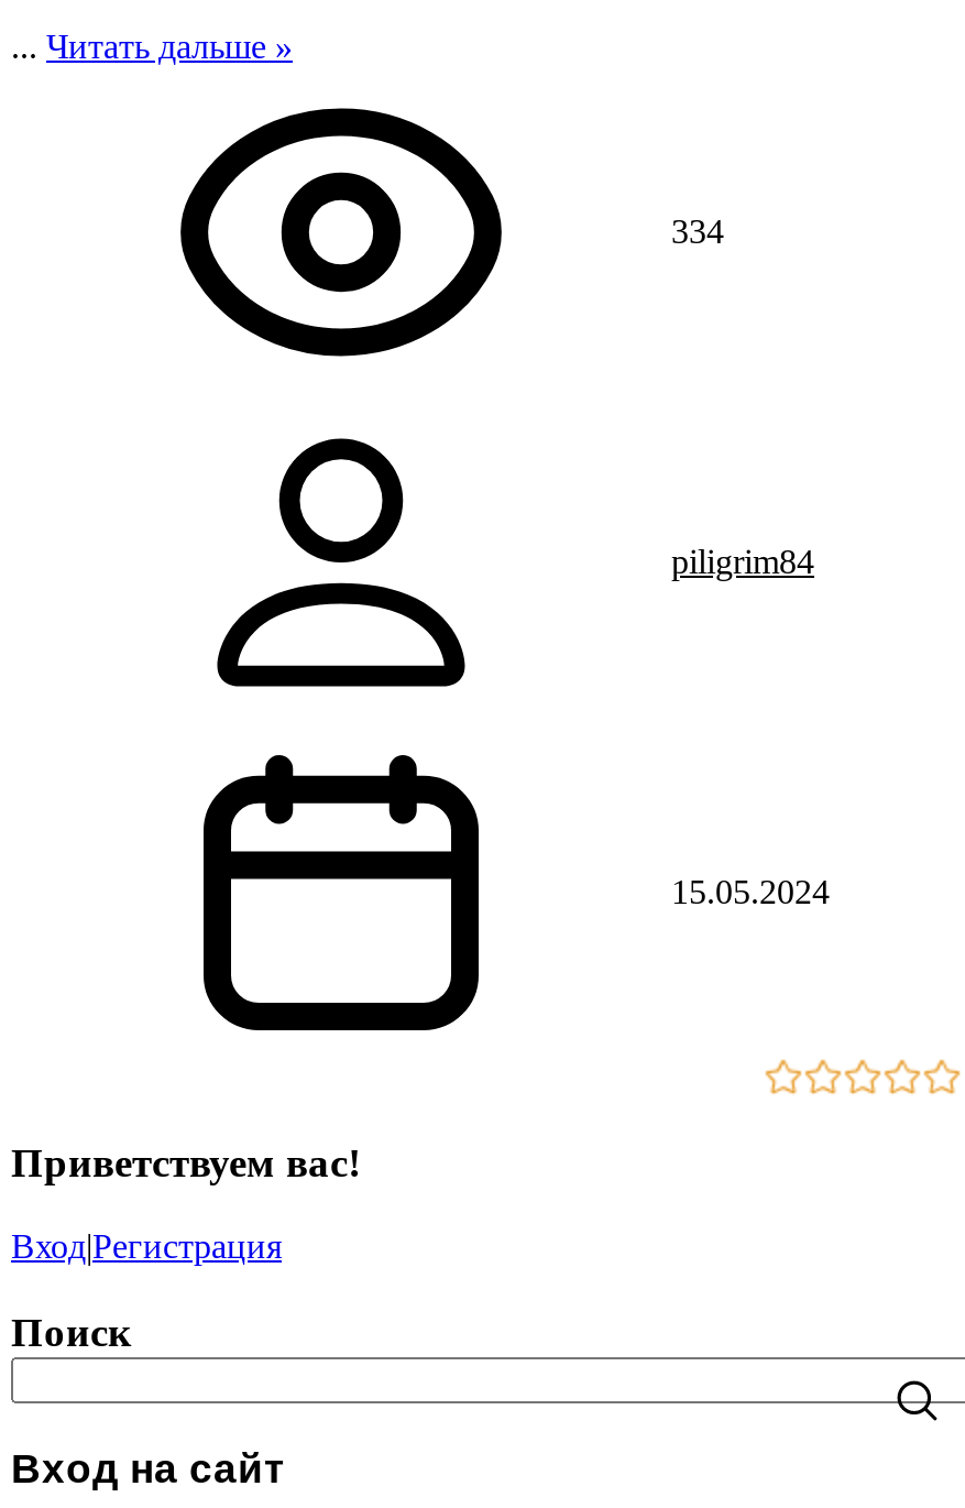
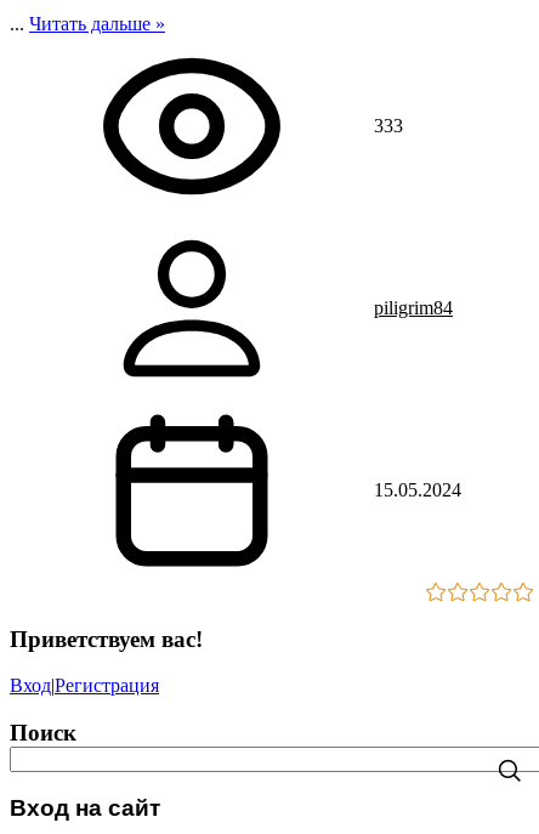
- 334
+ 333
